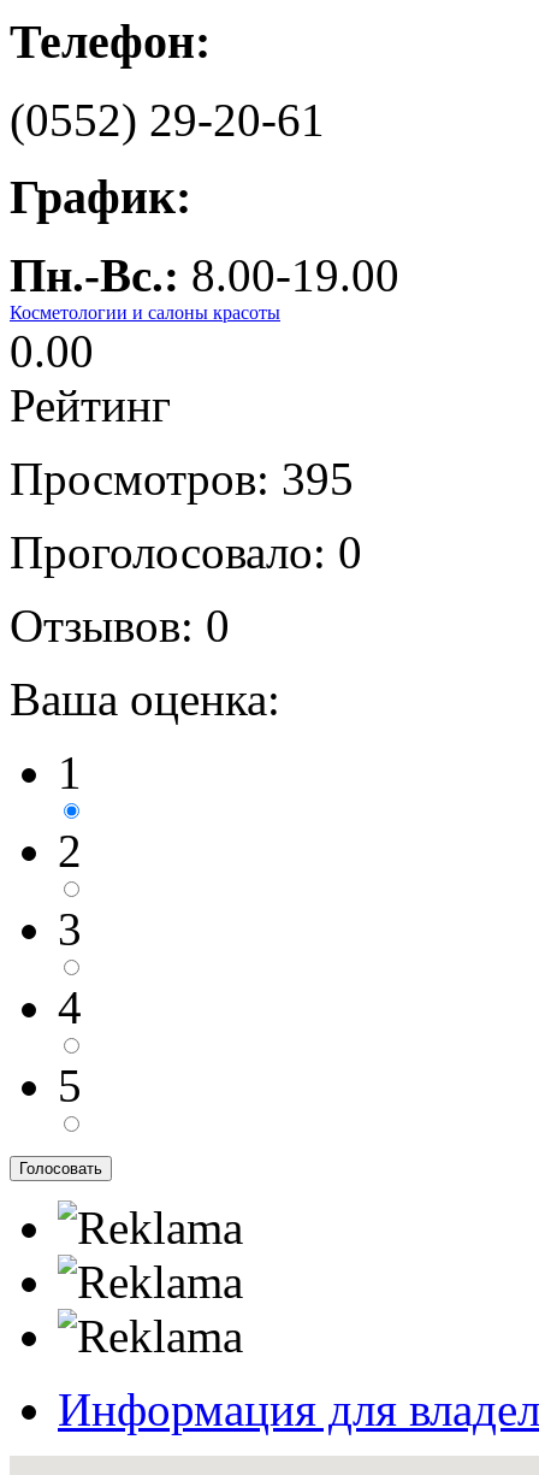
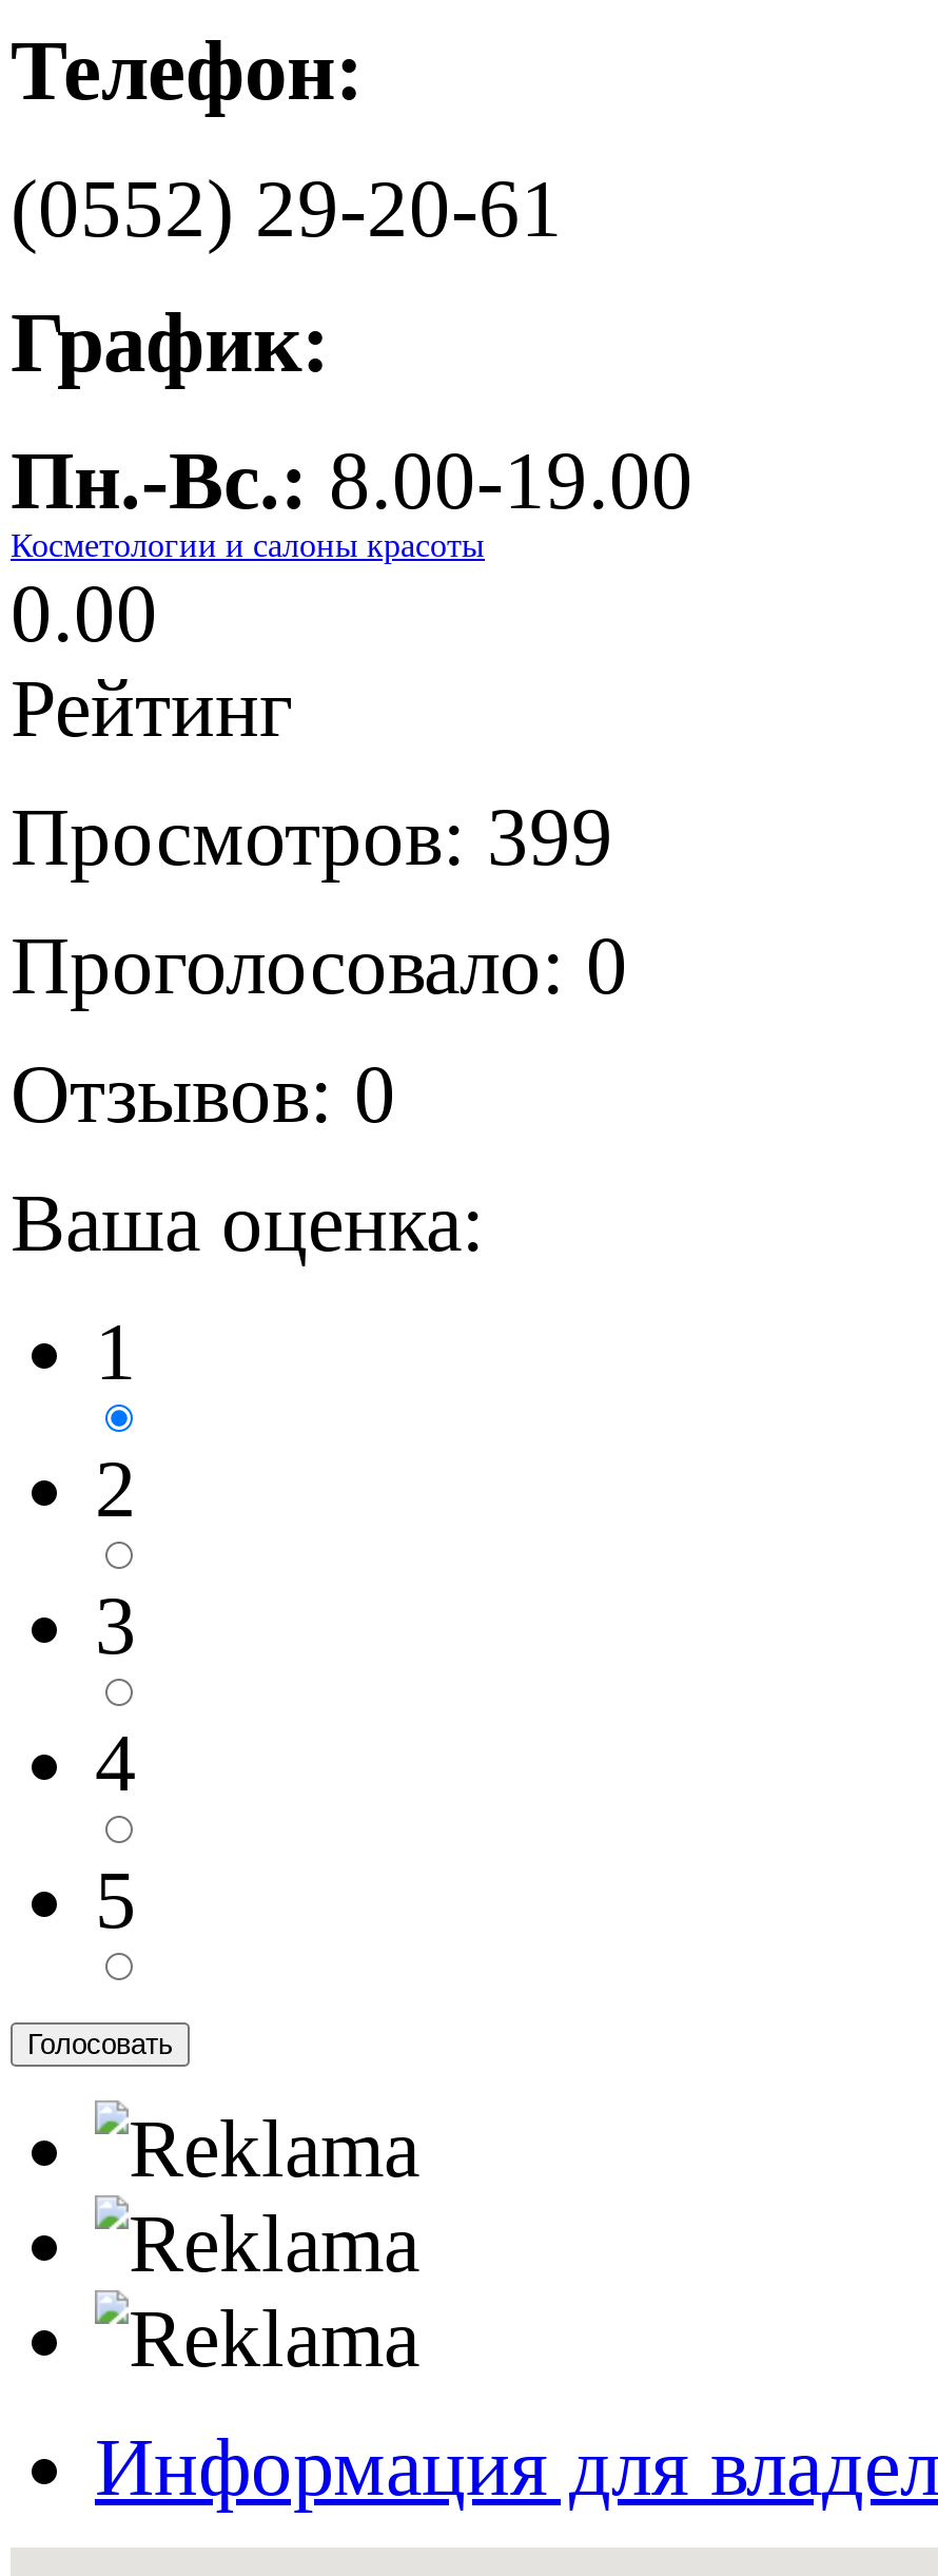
- Просмотров: 395
+ Просмотров: 399
